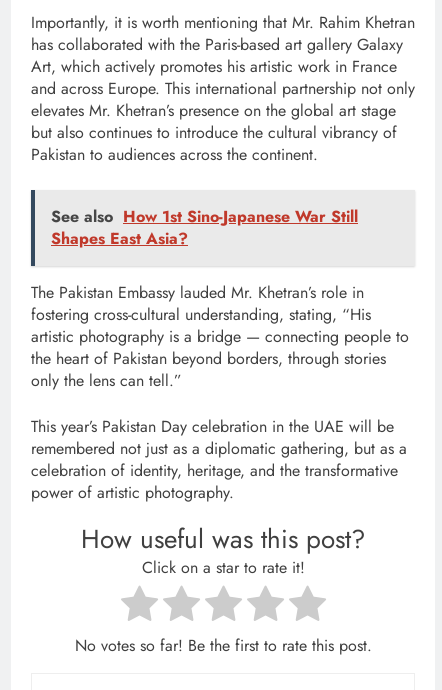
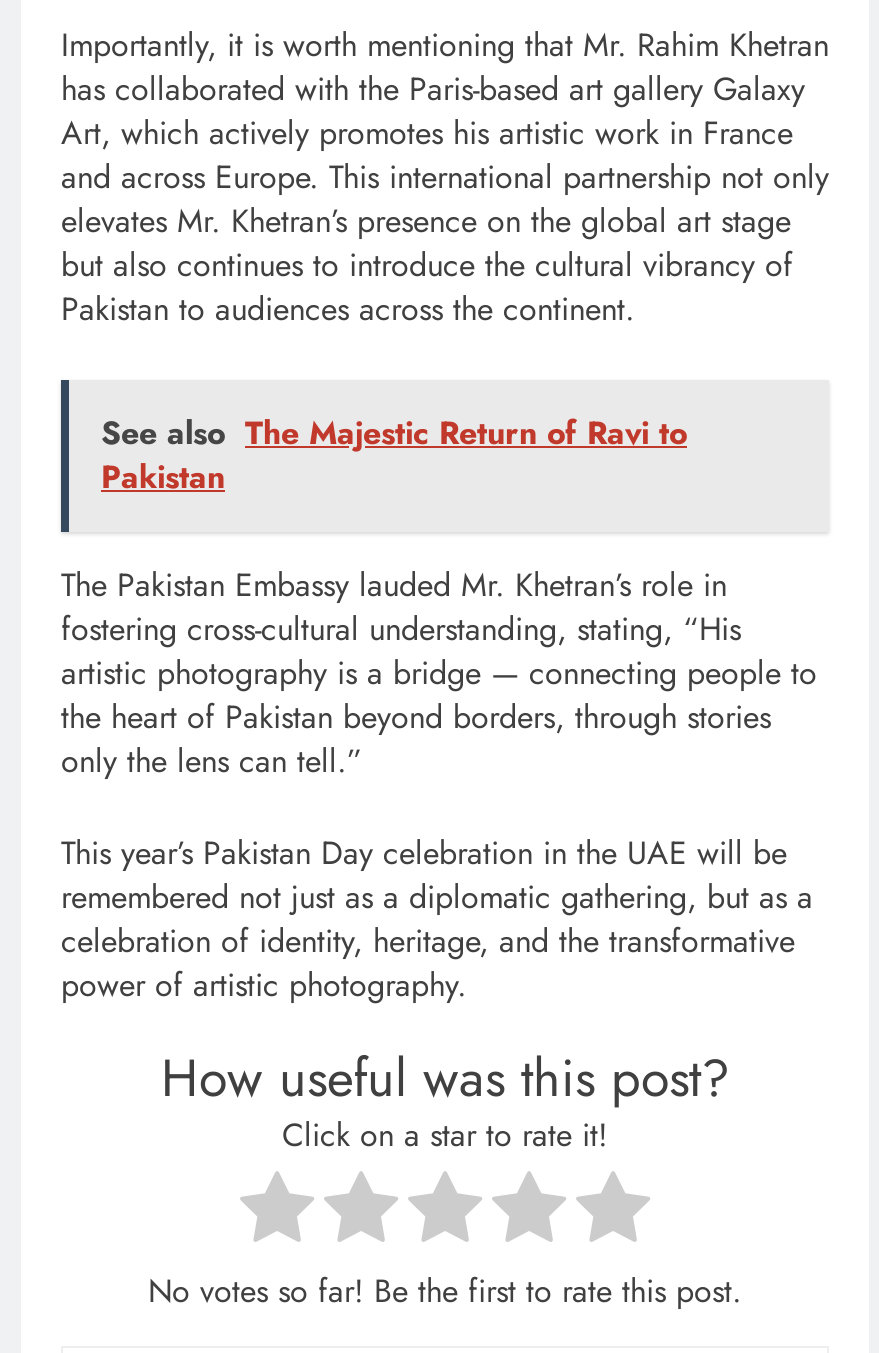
- See also How 1st Sino-Japanese War Still
- Shapes East Asia?
+ See also The Majestic Return of Ravi to
+ Pakistan
